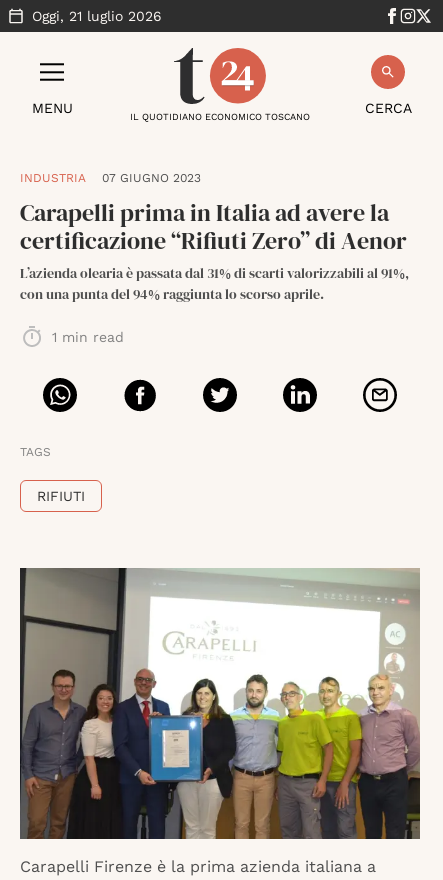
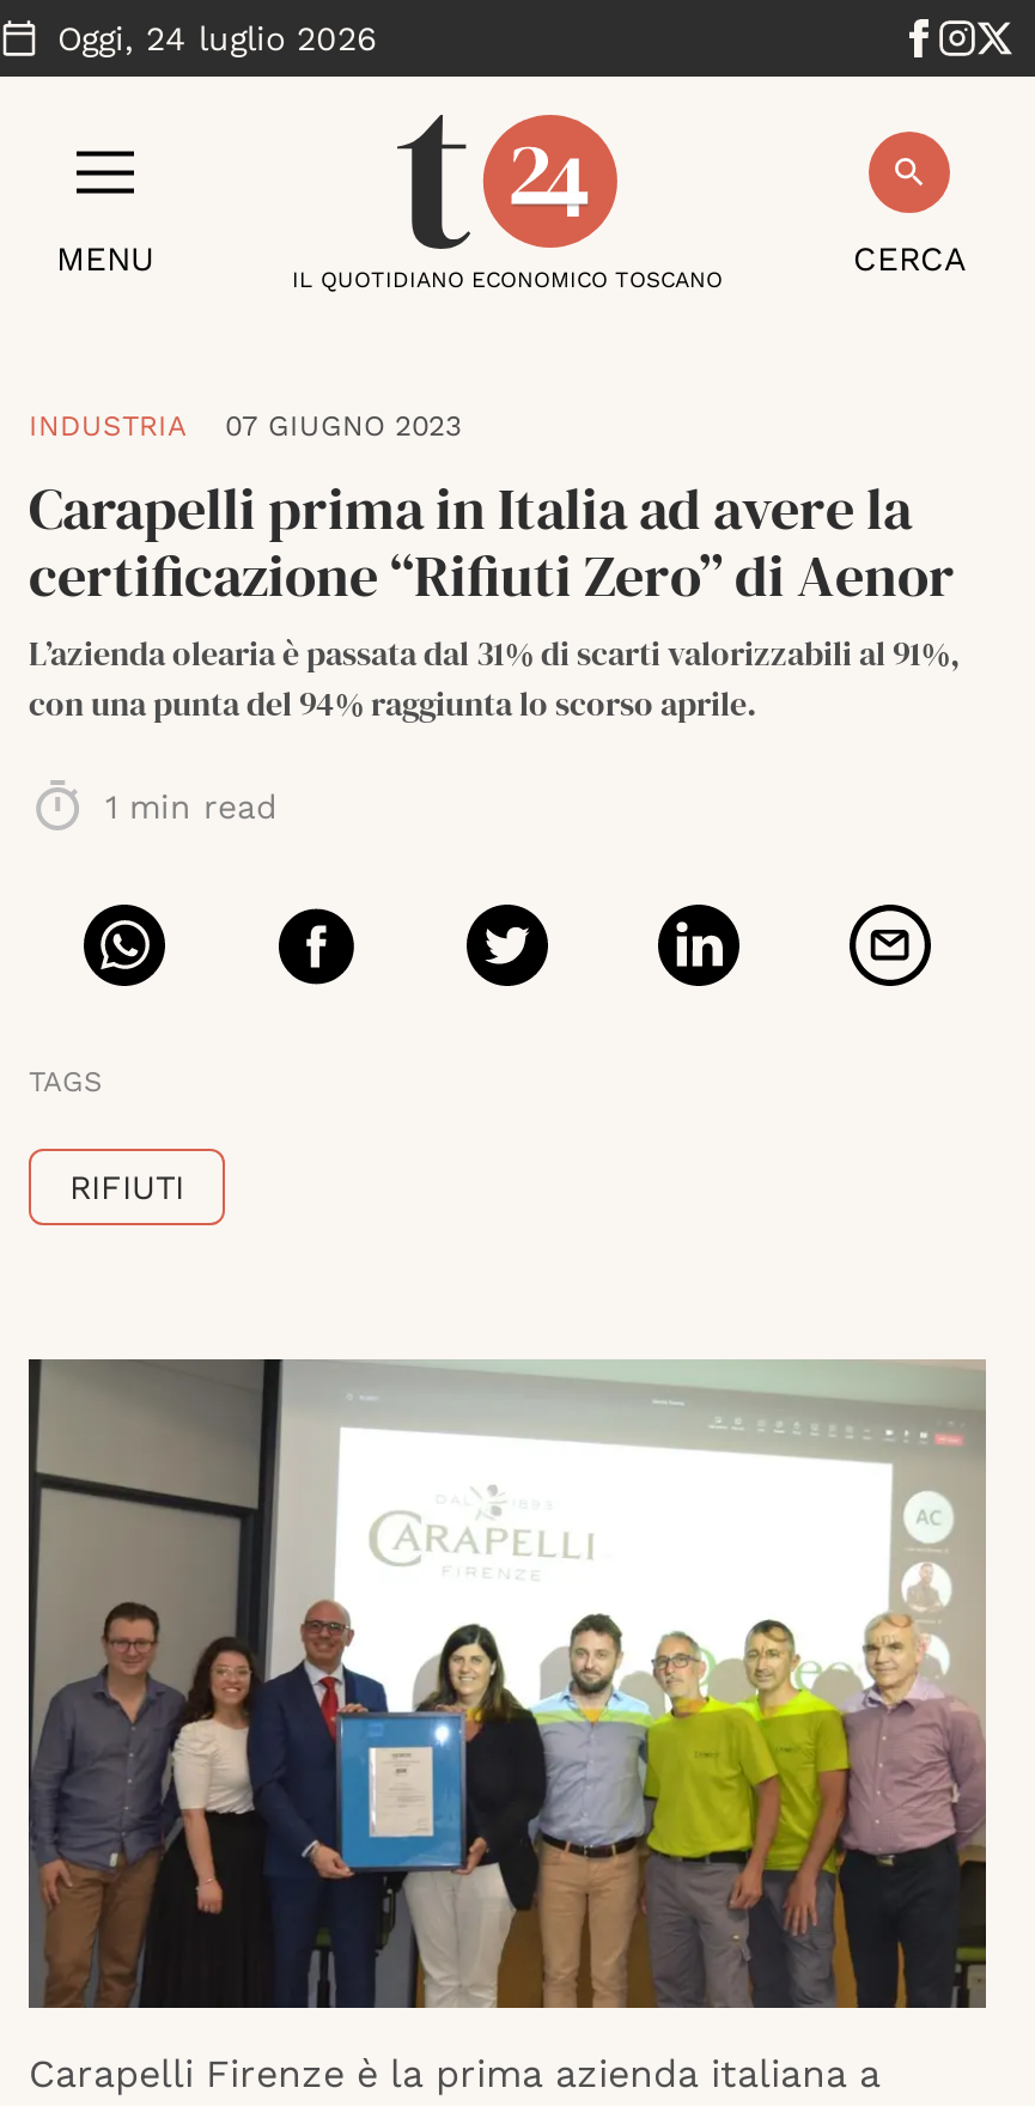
- Oggi, 21 luglio 2026
+ Oggi, 24 luglio 2026
